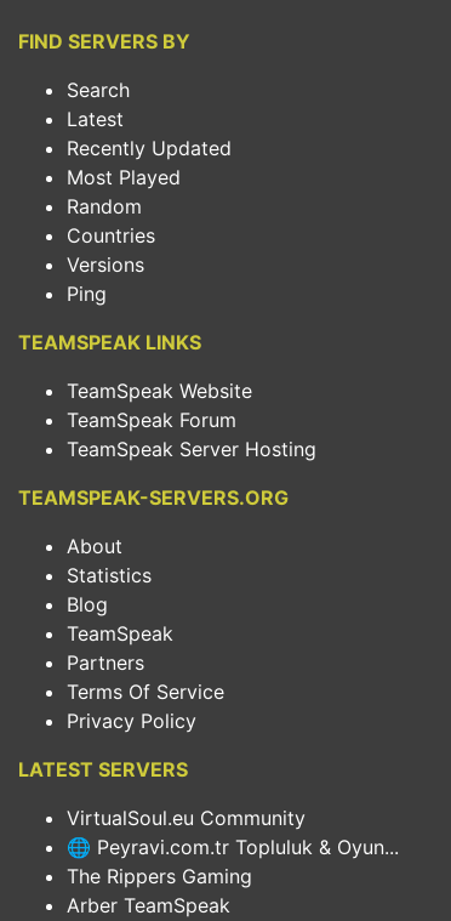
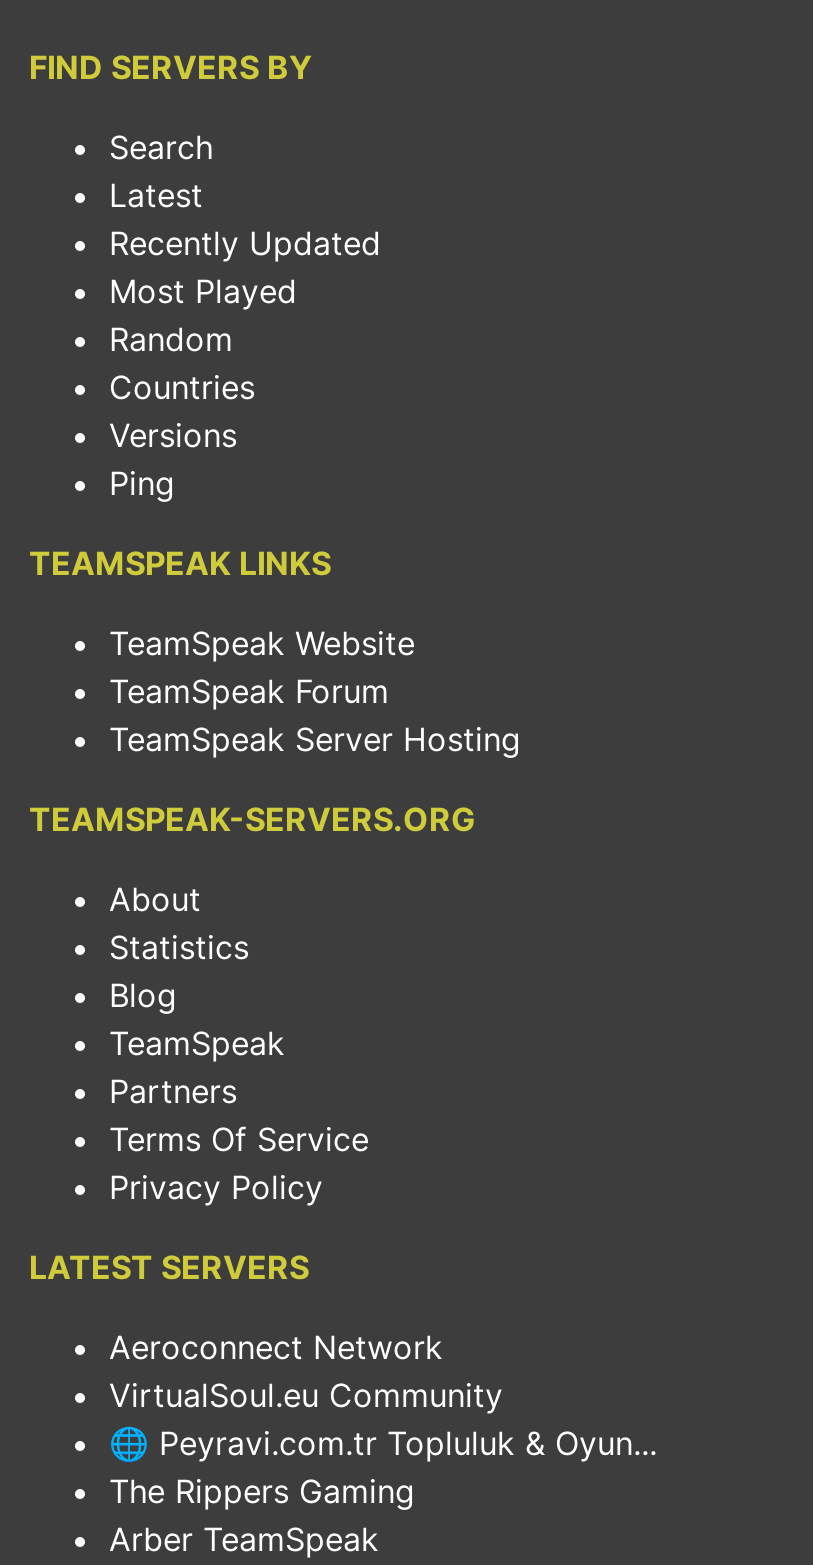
+ Aeroconnect Network
